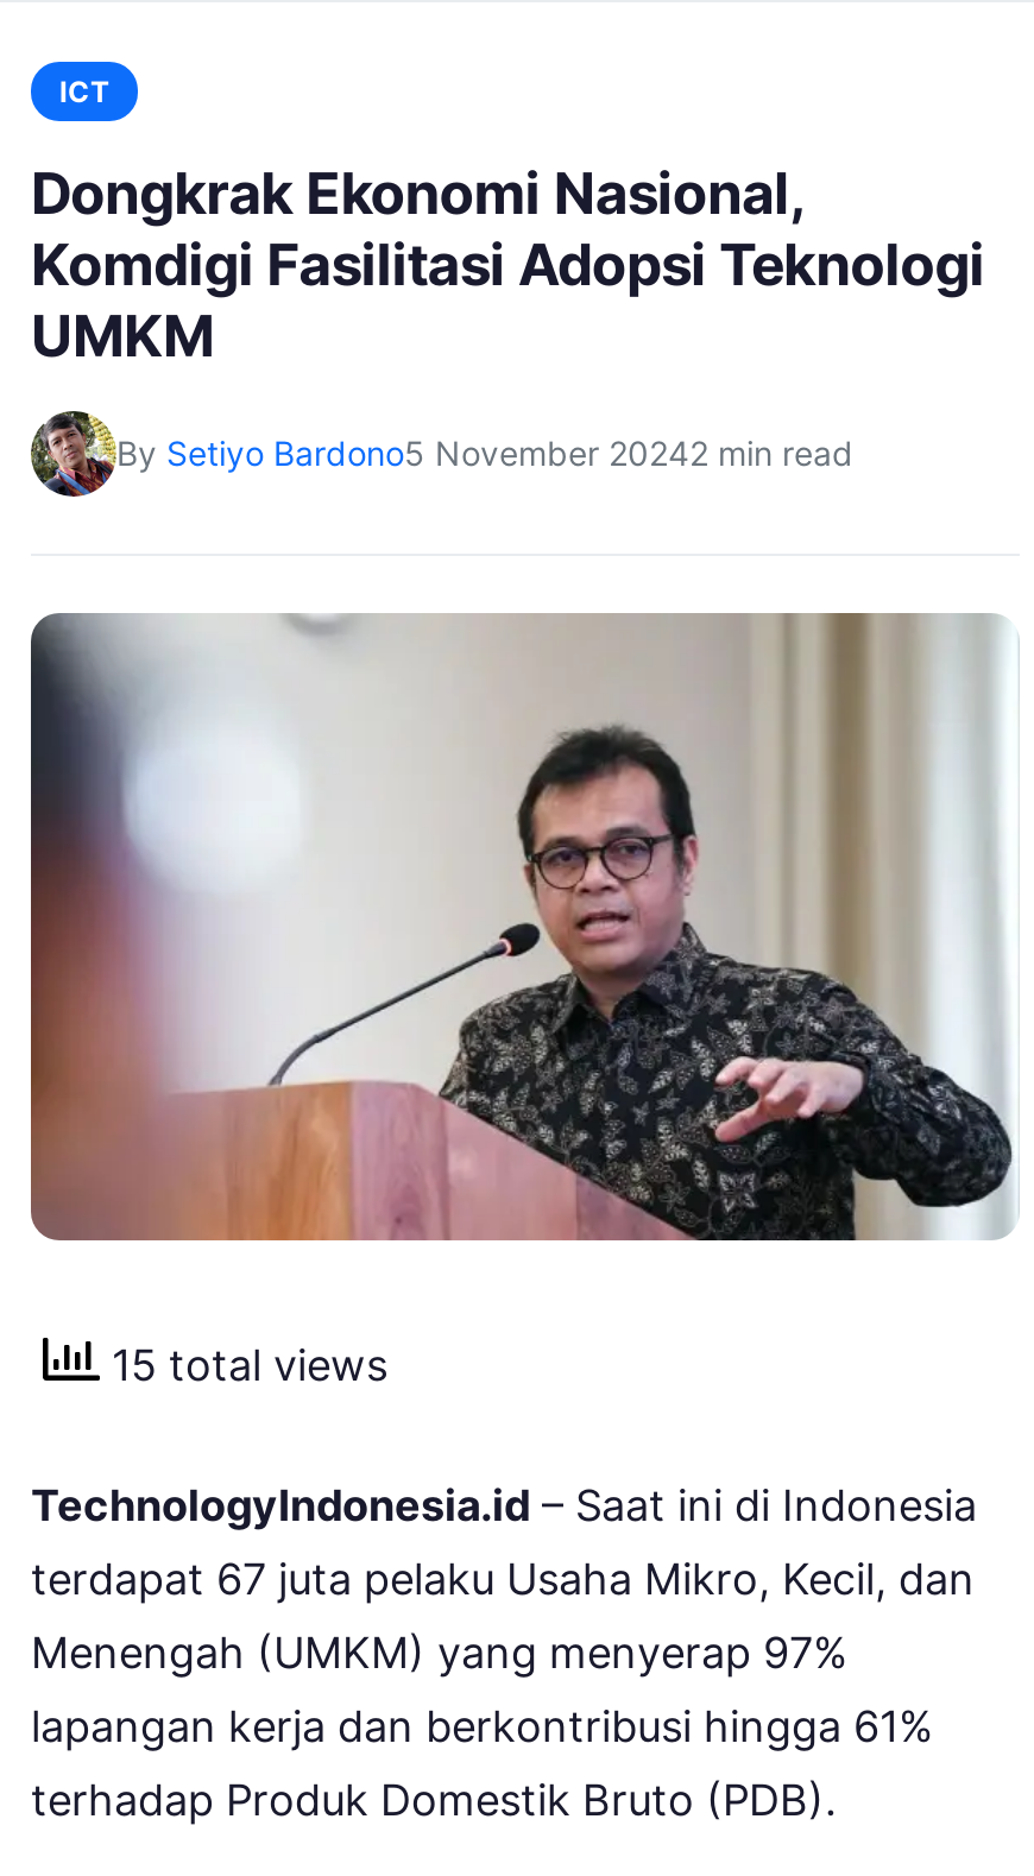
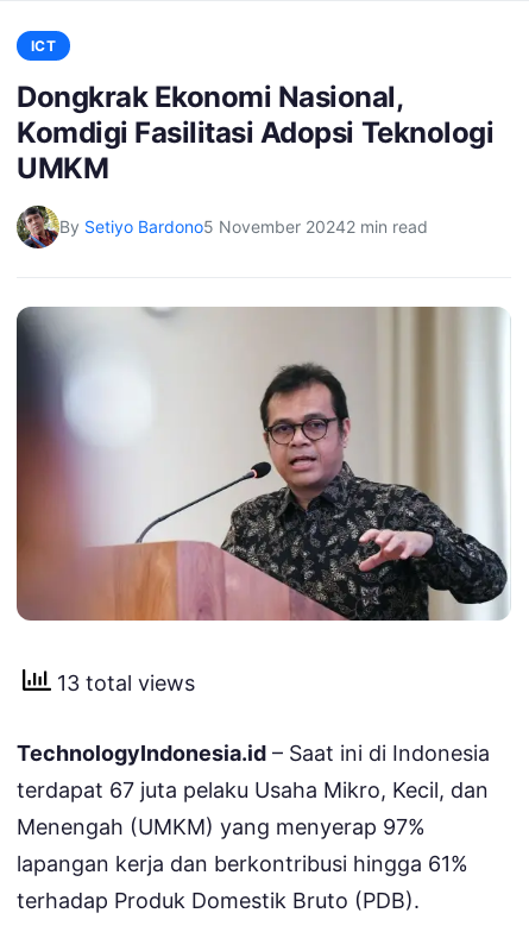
- 15 total views
+ 13 total views
